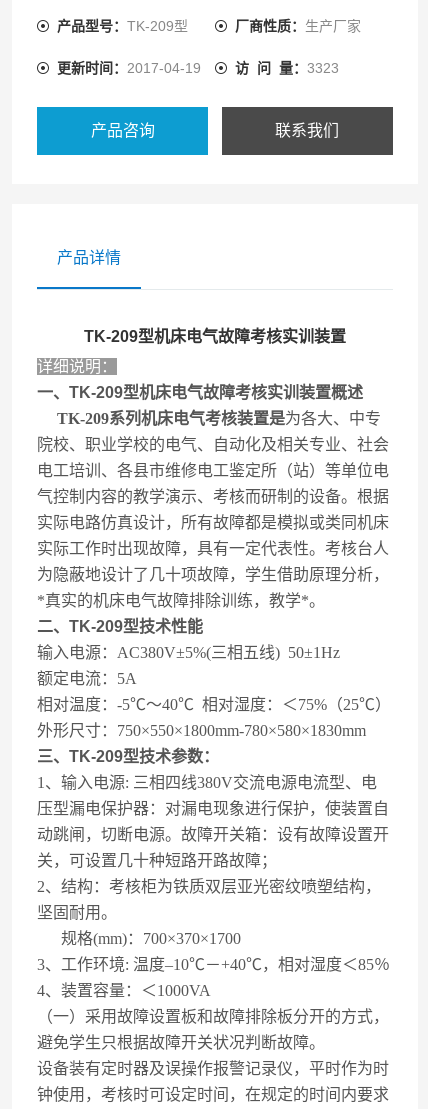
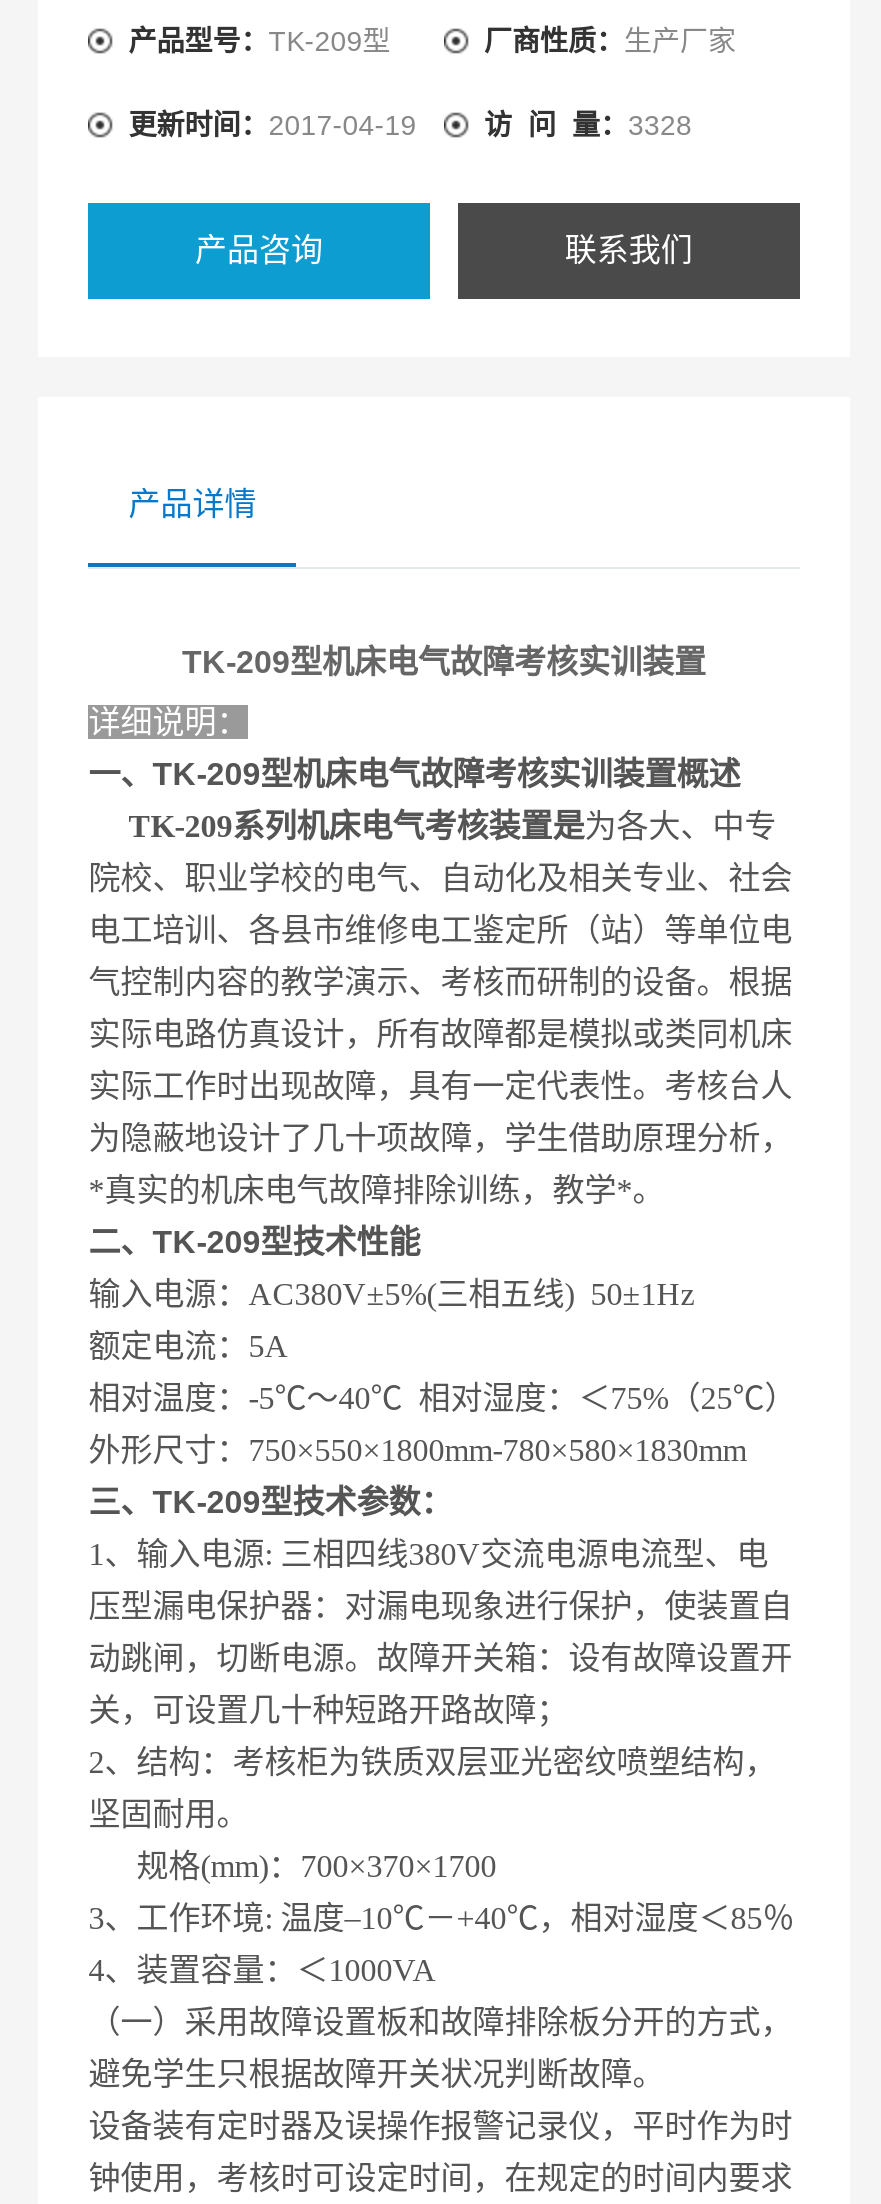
- 访 问 量：3323
+ 访 问 量：3328
